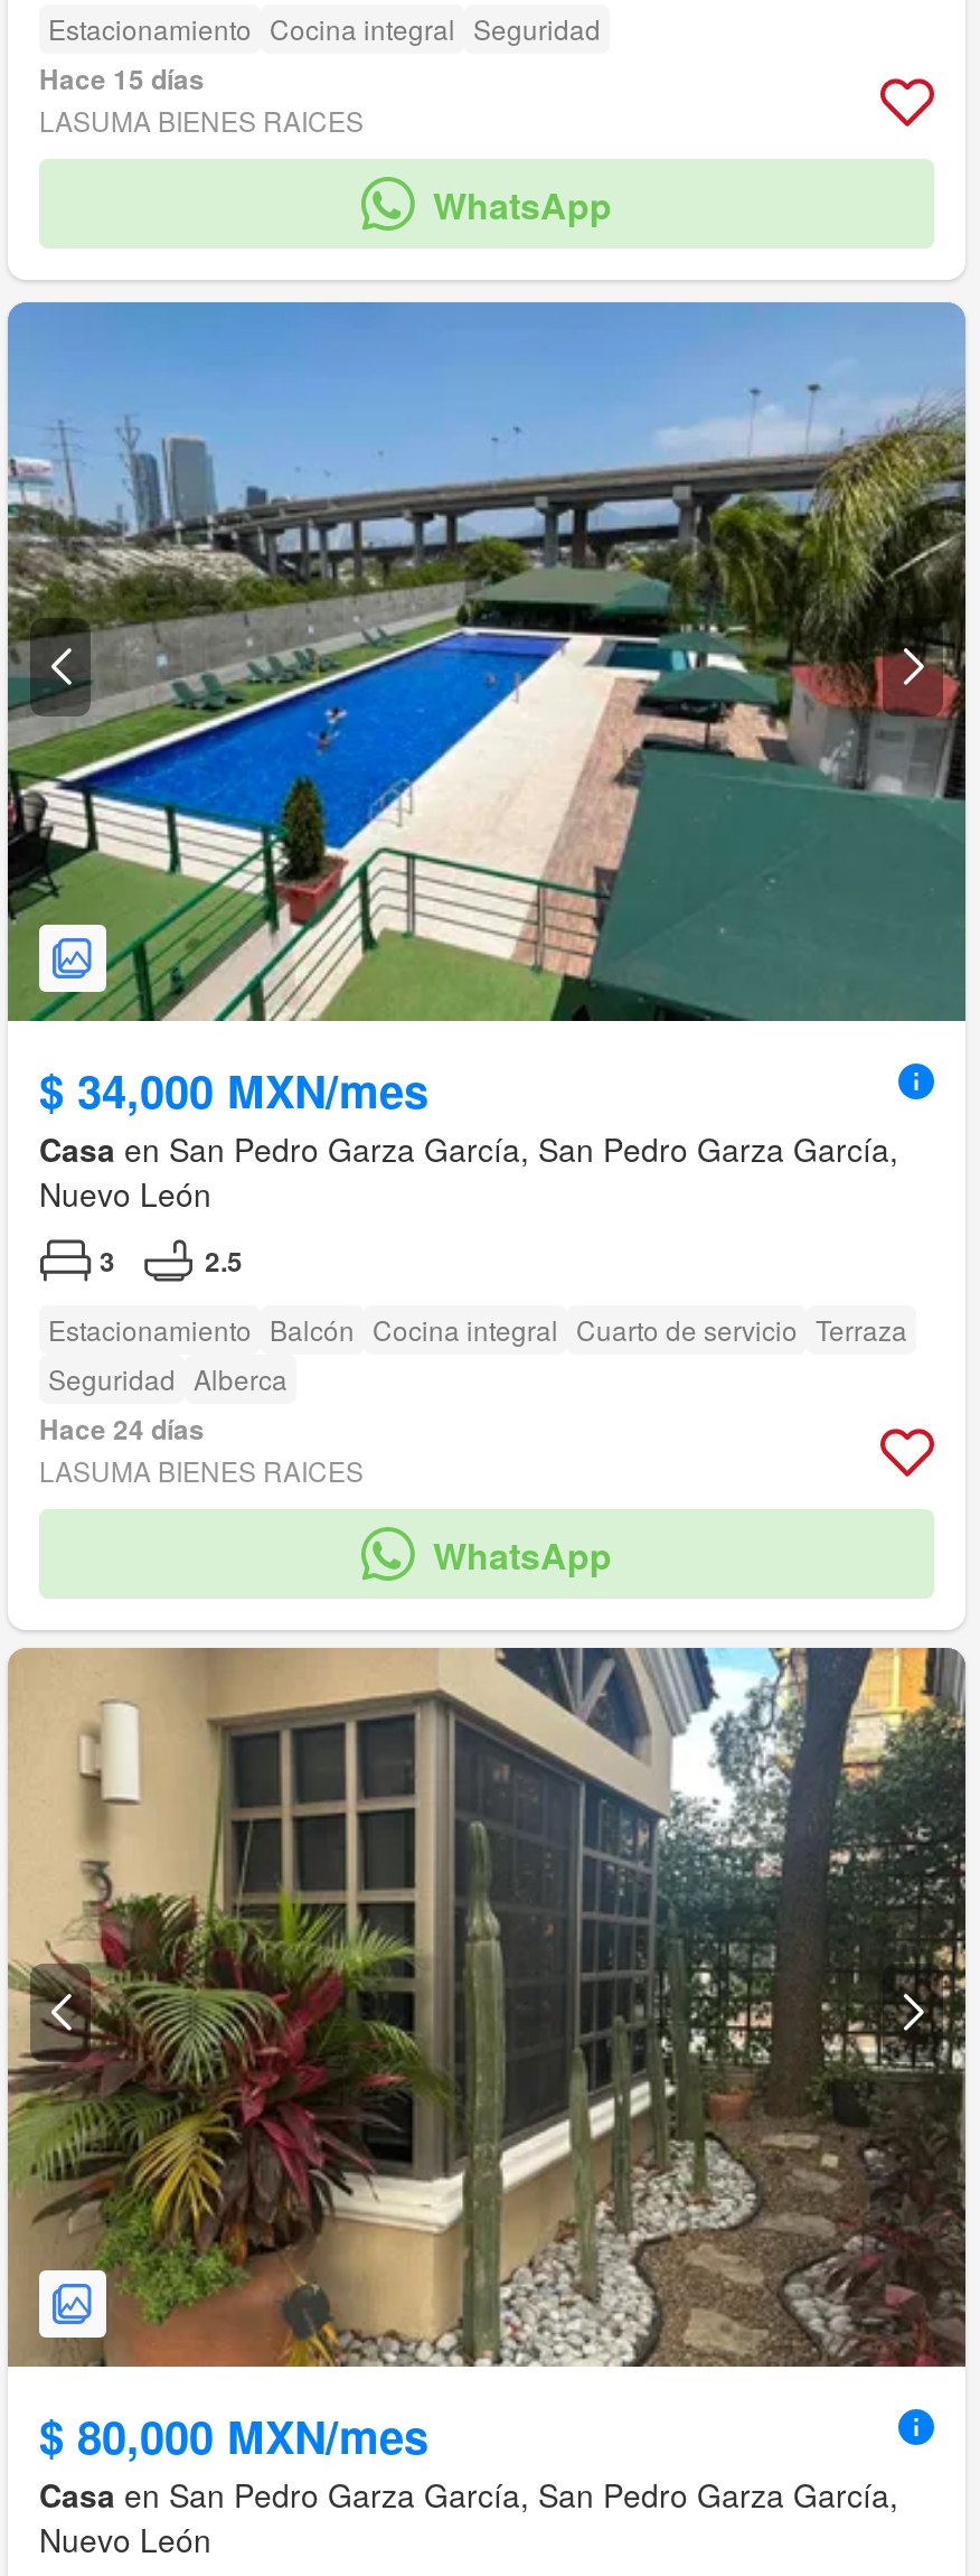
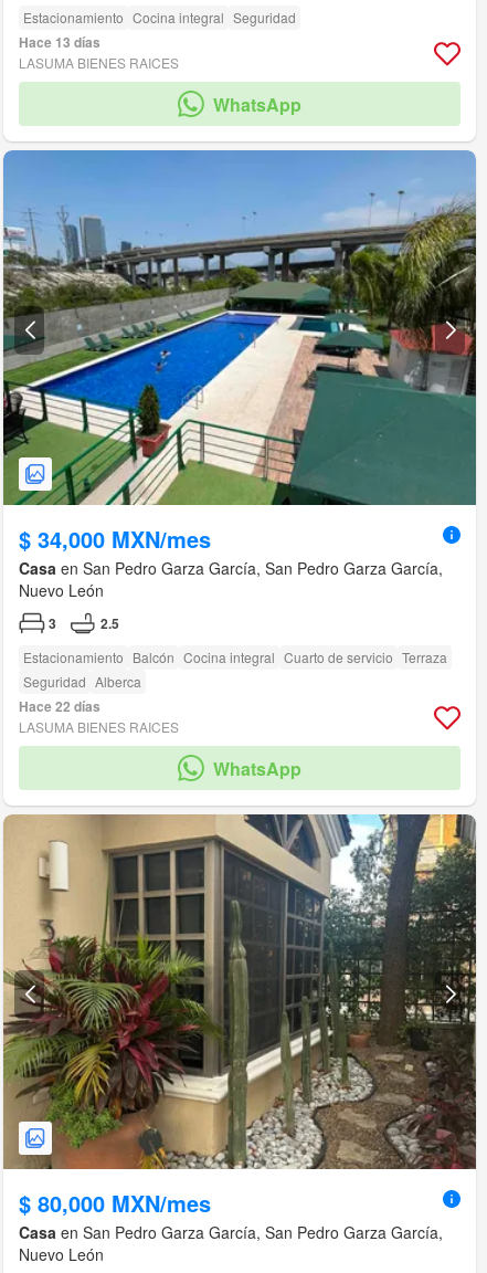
- Hace 15 días
+ Hace 13 días

- Hace 24 días
+ Hace 22 días
